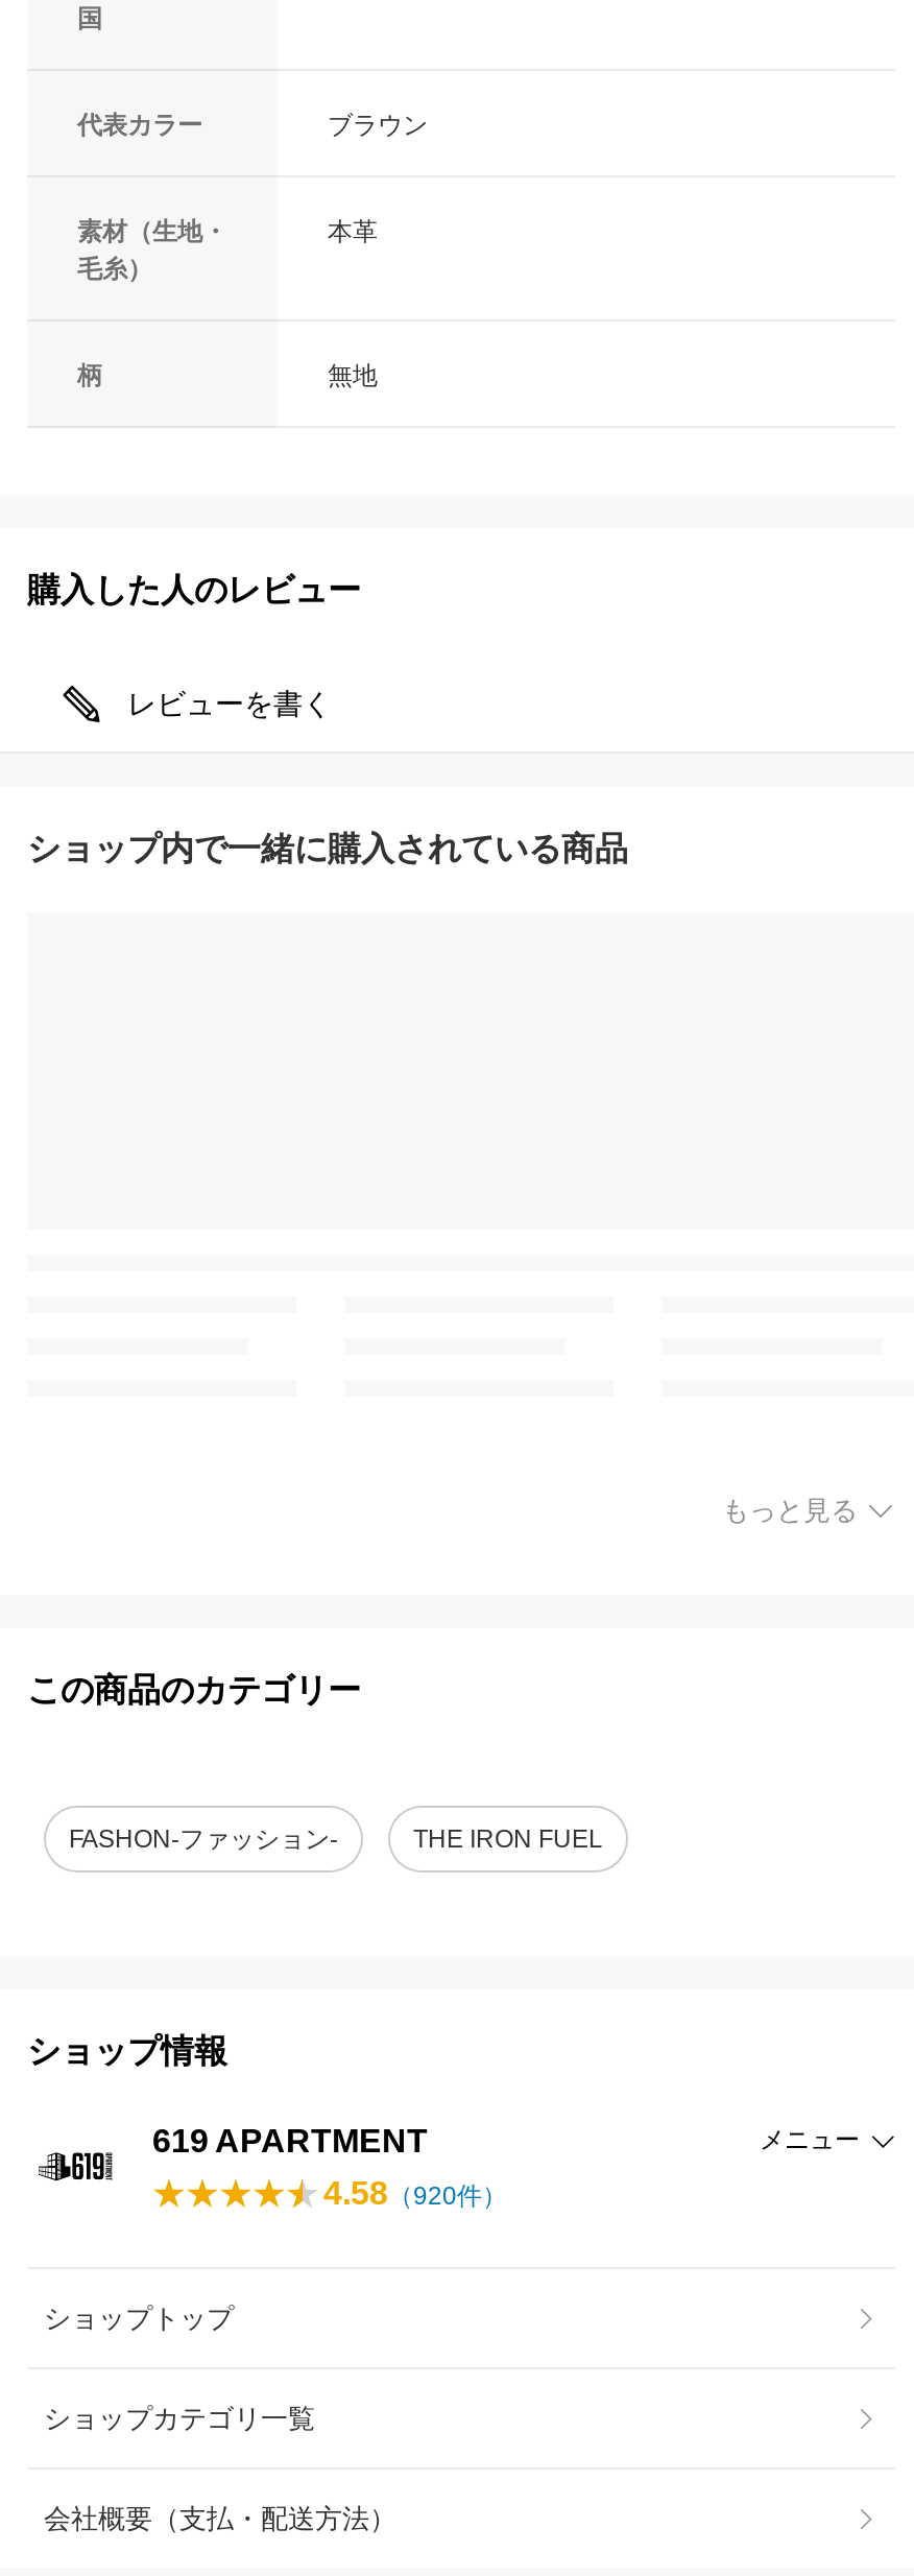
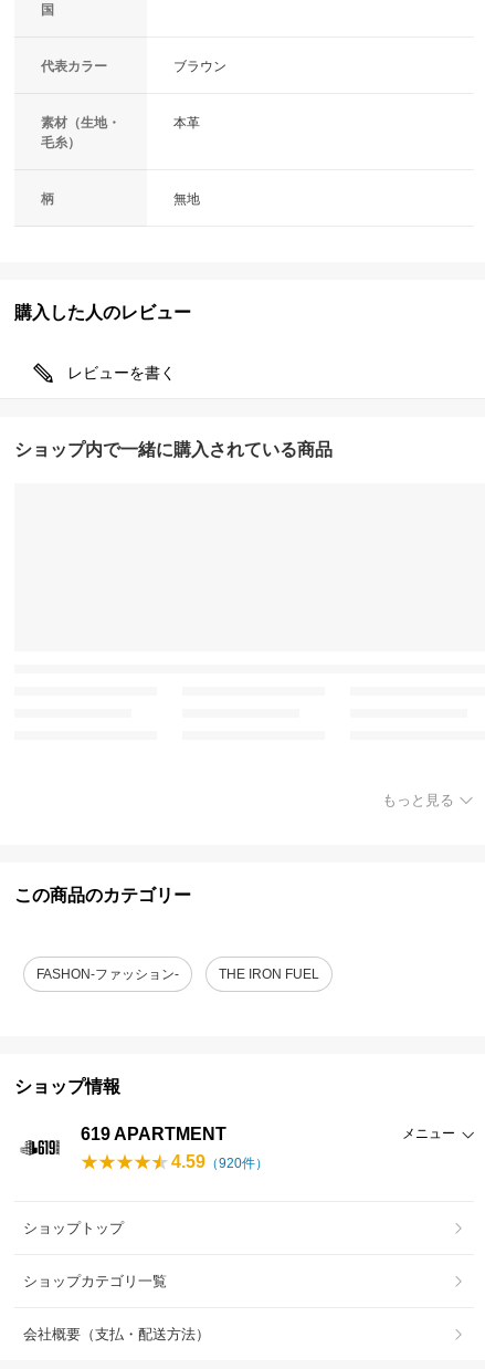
- 4.58（920件）
+ 4.59（920件）
